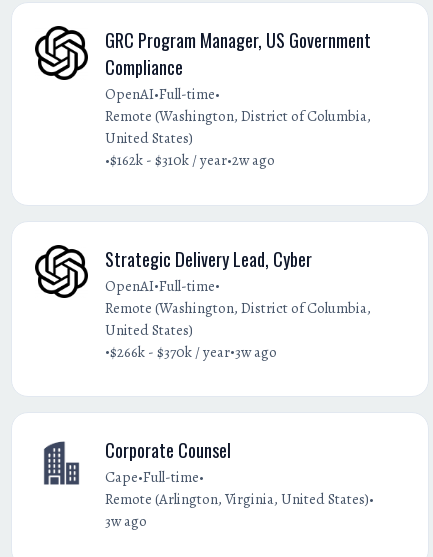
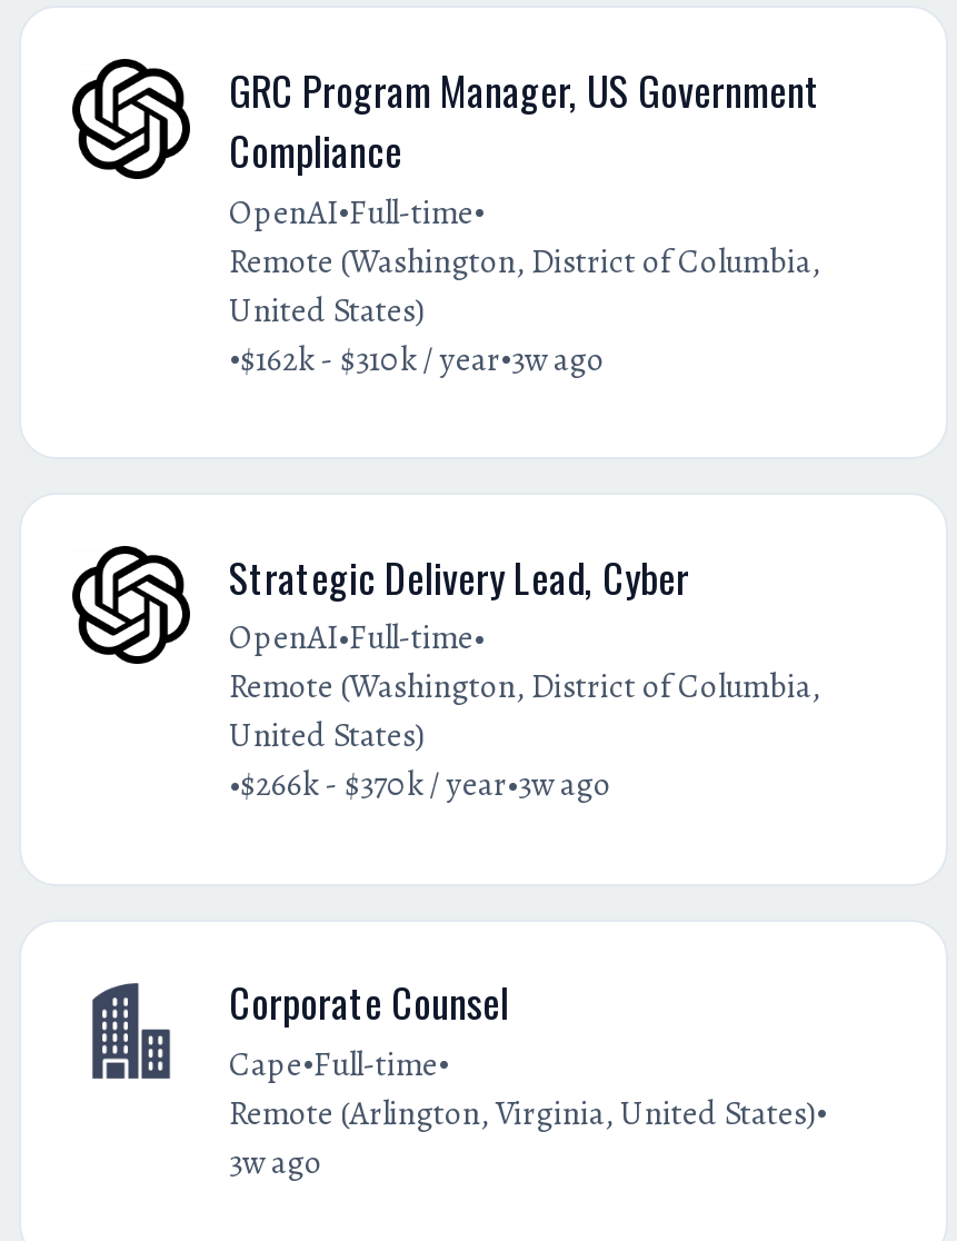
- •$162k - $310k / year•2w ago
+ •$162k - $310k / year•3w ago
